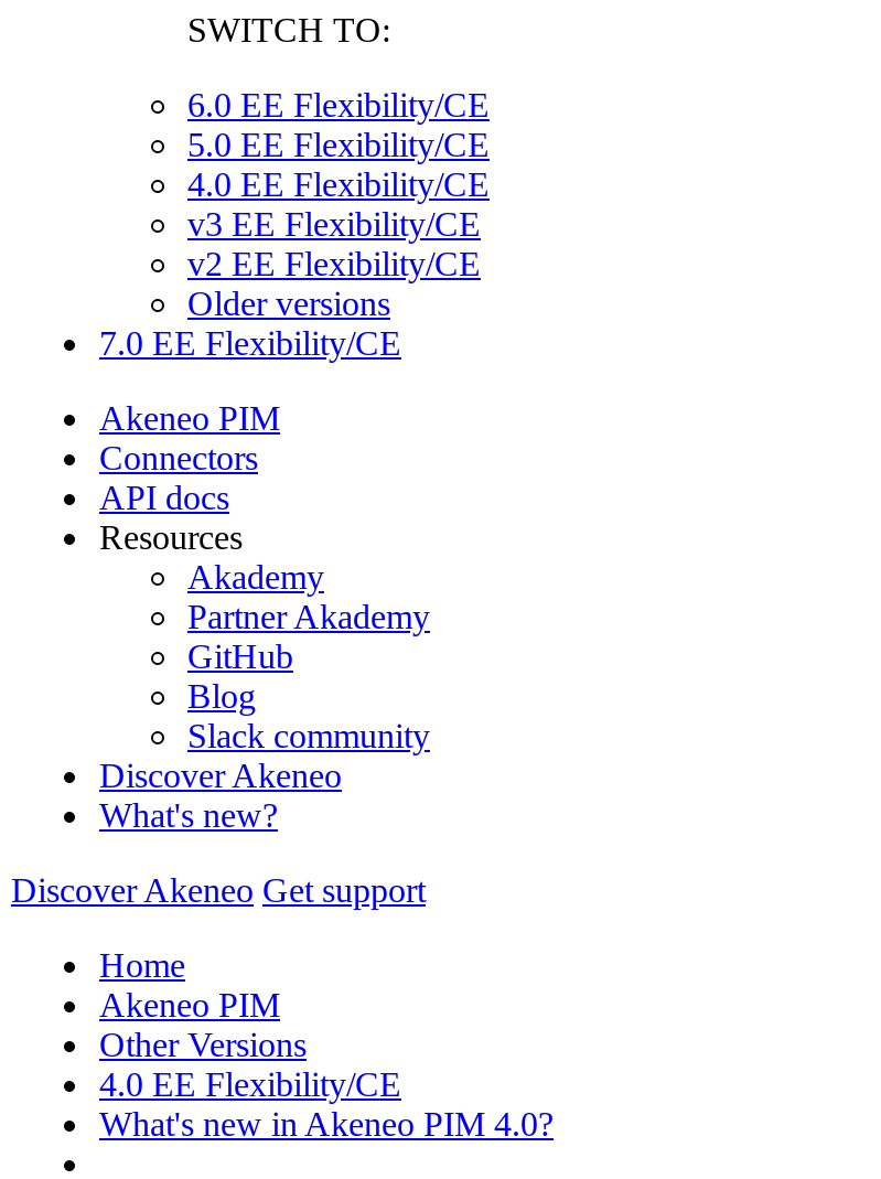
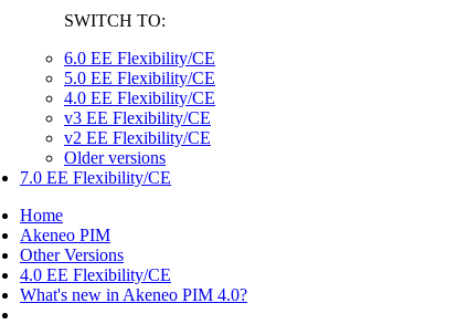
- Akeneo PIM
- Connectors
- API docs
- Resources
- Akademy
- Partner Akademy
- GitHub
- Blog
- Slack community
- Discover Akeneo
- What's new?
- Discover Akeneo Get support
